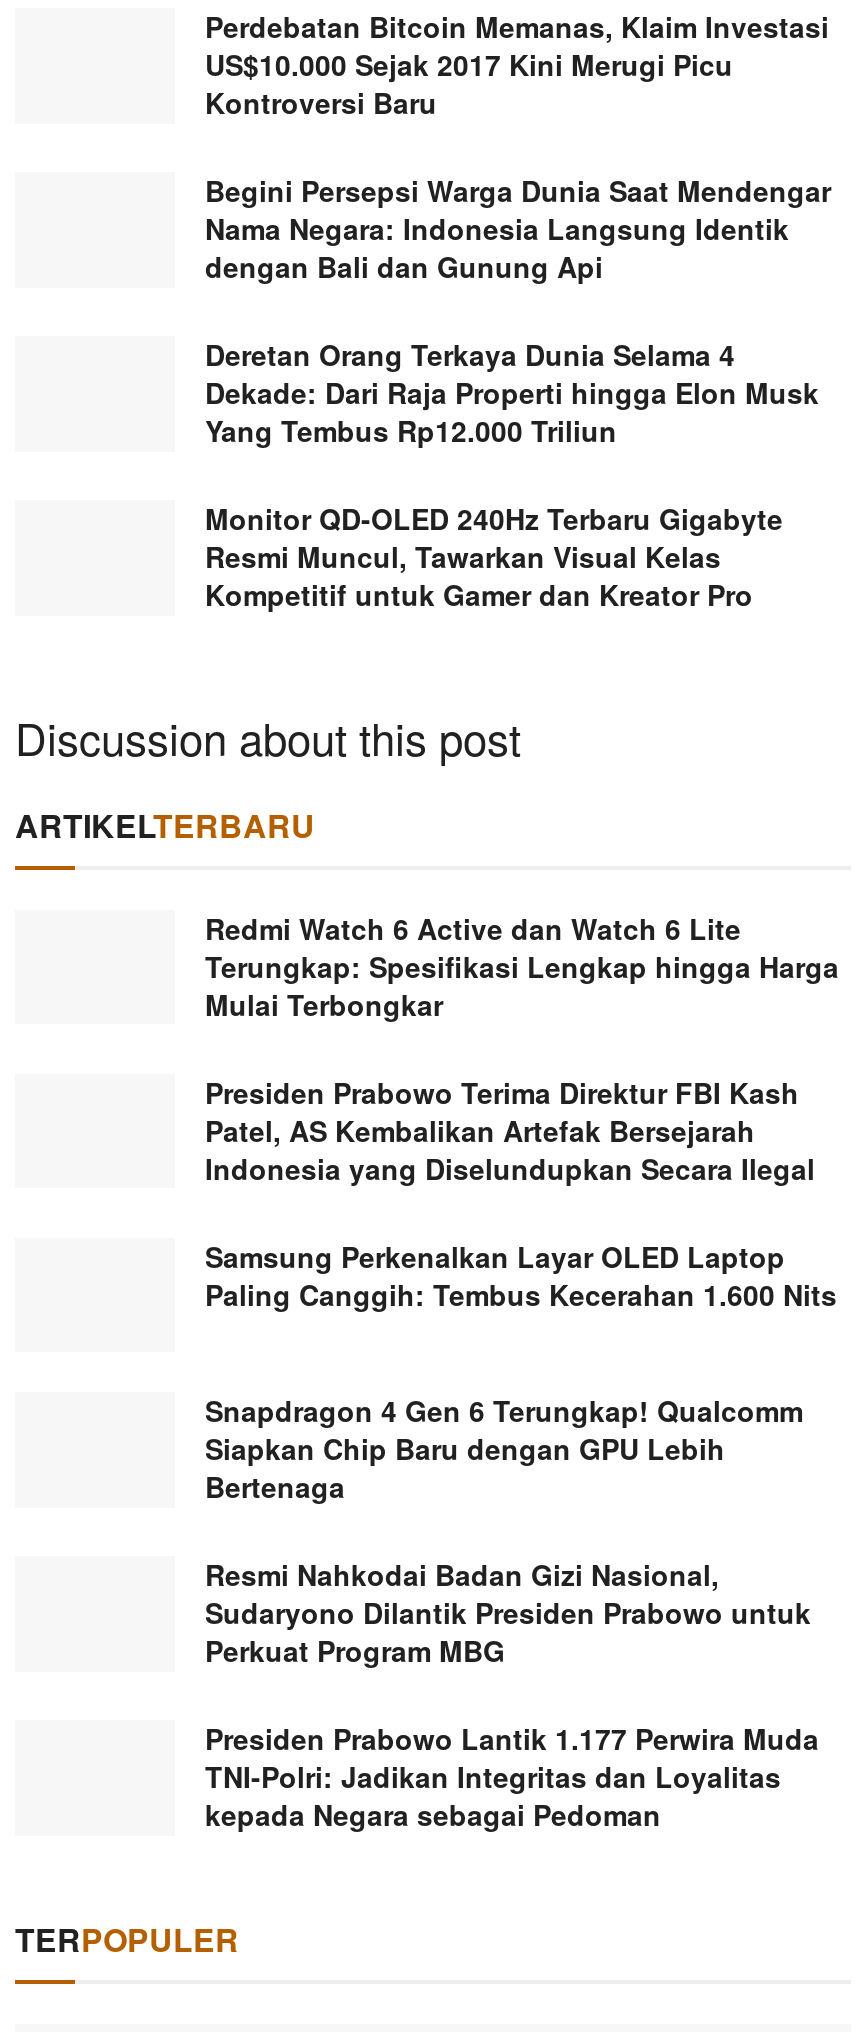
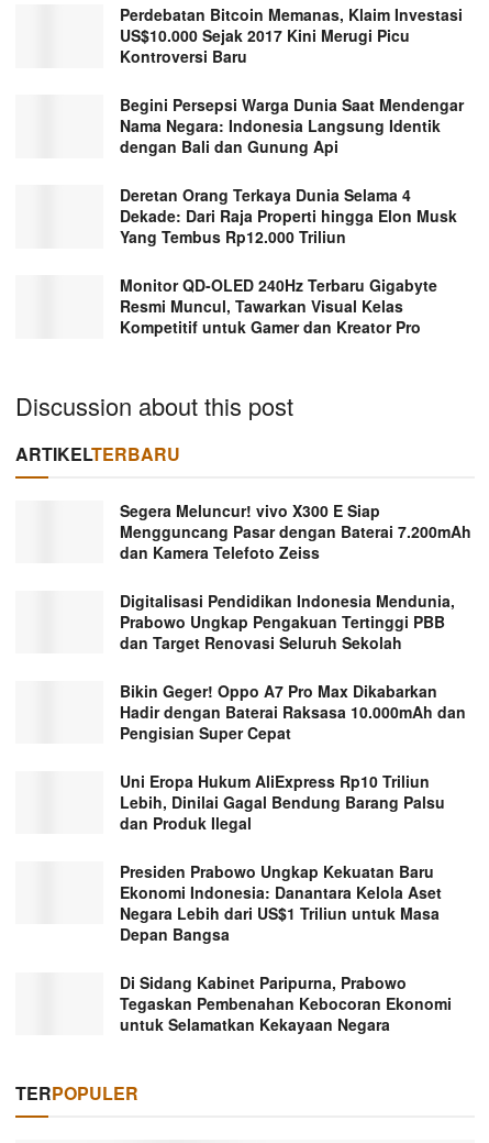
- Redmi Watch 6 Active dan Watch 6 Lite
- Terungkap: Spesifikasi Lengkap hingga Harga
- Mulai Terbongkar
+ Segera Meluncur! vivo X300 E Siap
+ Mengguncang Pasar dengan Baterai 7.200mAh
+ dan Kamera Telefoto Zeiss

- Presiden Prabowo Terima Direktur FBI Kash
- Patel, AS Kembalikan Artefak Bersejarah
- Indonesia yang Diselundupkan Secara Ilegal
+ Digitalisasi Pendidikan Indonesia Mendunia,
+ Prabowo Ungkap Pengakuan Tertinggi PBB
+ dan Target Renovasi Seluruh Sekolah

- Samsung Perkenalkan Layar OLED Laptop
- Paling Canggih: Tembus Kecerahan 1.600 Nits
+ Bikin Geger! Oppo A7 Pro Max Dikabarkan
+ Hadir dengan Baterai Raksasa 10.000mAh dan
+ Pengisian Super Cepat

- Snapdragon 4 Gen 6 Terungkap! Qualcomm
- Siapkan Chip Baru dengan GPU Lebih
- Bertenaga
+ Uni Eropa Hukum AliExpress Rp10 Triliun
+ Lebih, Dinilai Gagal Bendung Barang Palsu
+ dan Produk Ilegal

- Resmi Nahkodai Badan Gizi Nasional,
- Sudaryono Dilantik Presiden Prabowo untuk
- Perkuat Program MBG
+ Presiden Prabowo Ungkap Kekuatan Baru
+ Ekonomi Indonesia: Danantara Kelola Aset
+ Negara Lebih dari US$1 Triliun untuk Masa
+ Depan Bangsa

- Presiden Prabowo Lantik 1.177 Perwira Muda
- TNI-Polri: Jadikan Integritas dan Loyalitas
- kepada Negara sebagai Pedoman
+ Di Sidang Kabinet Paripurna, Prabowo
+ Tegaskan Pembenahan Kebocoran Ekonomi
+ untuk Selamatkan Kekayaan Negara
